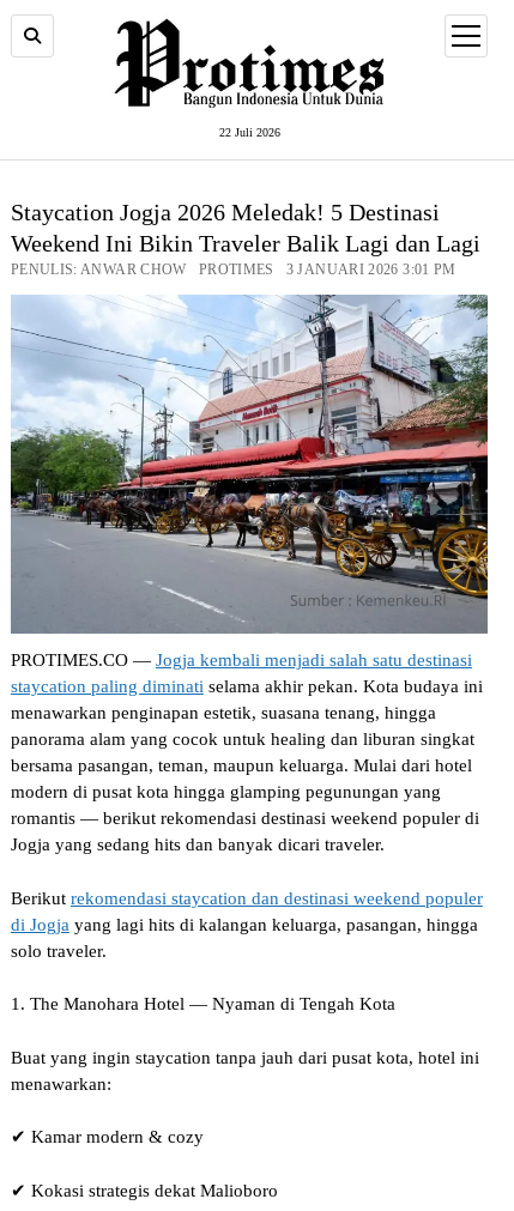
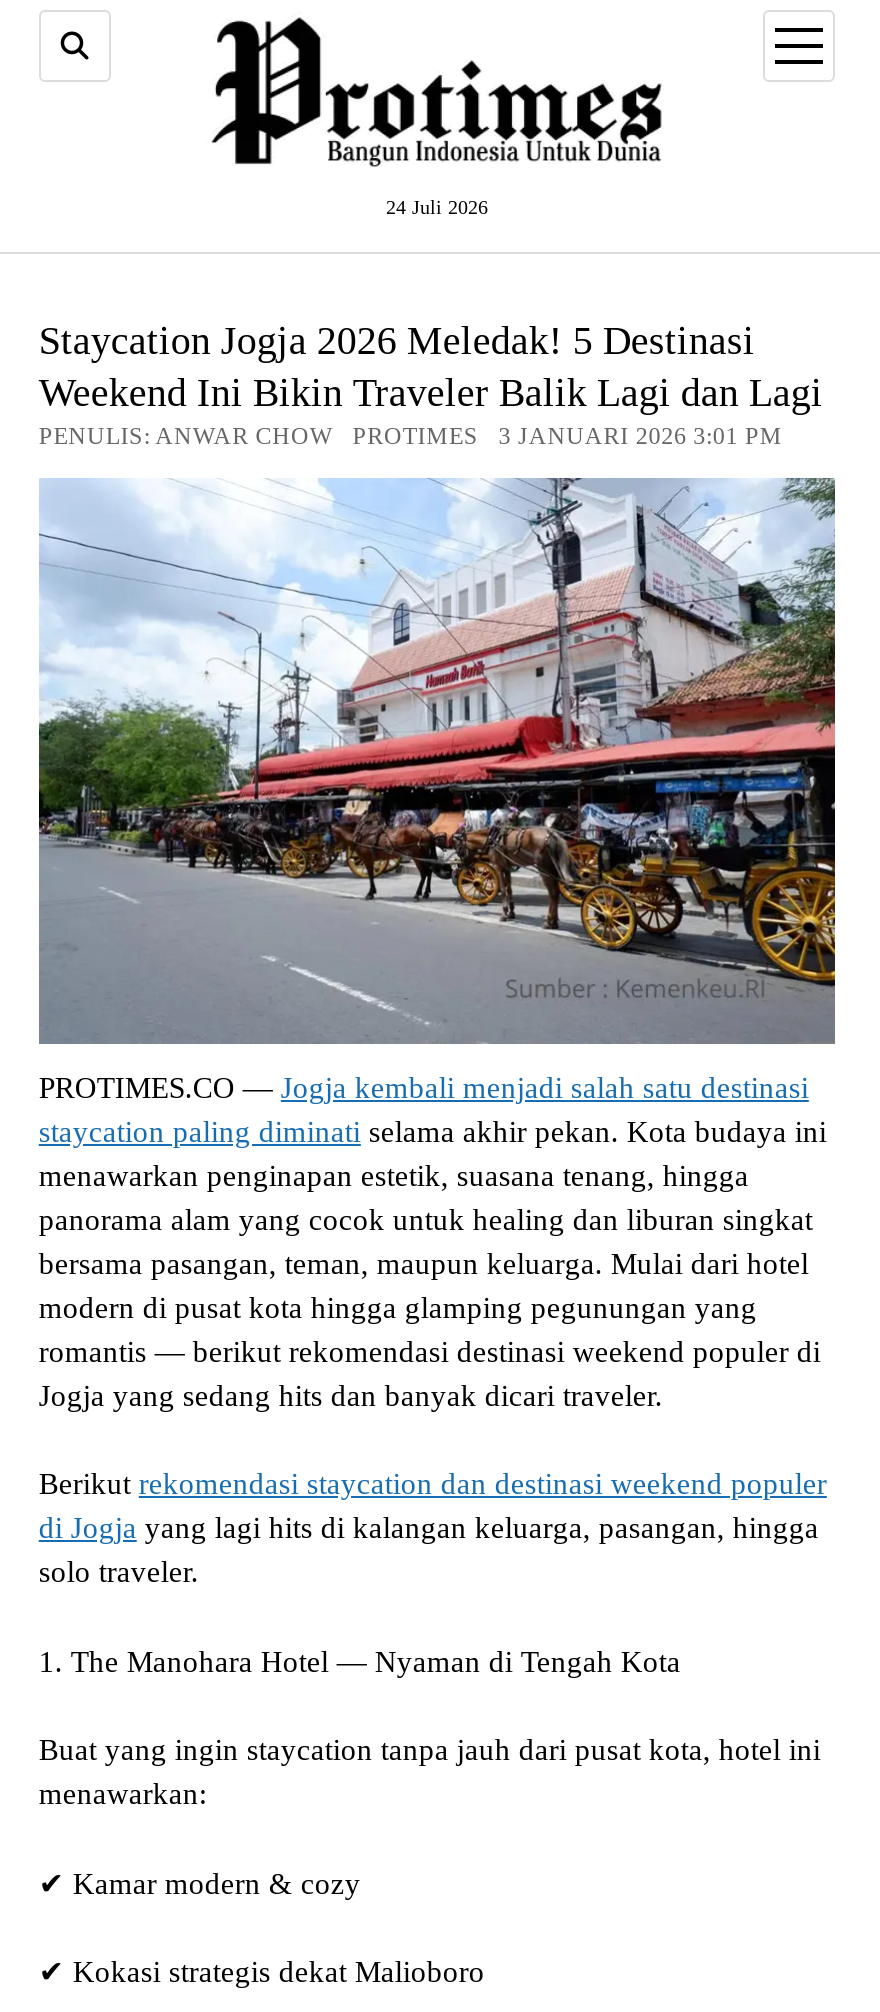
- 22 Juli 2026
+ 24 Juli 2026
